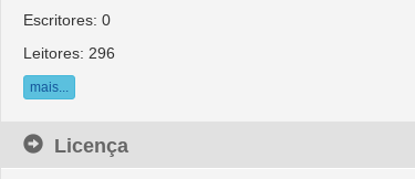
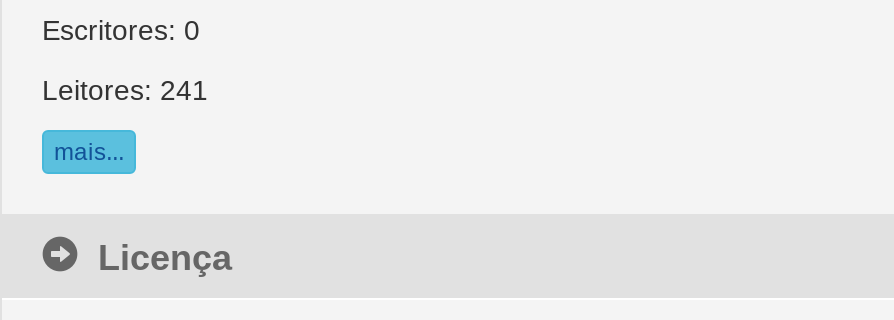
- Leitores: 296
+ Leitores: 241
